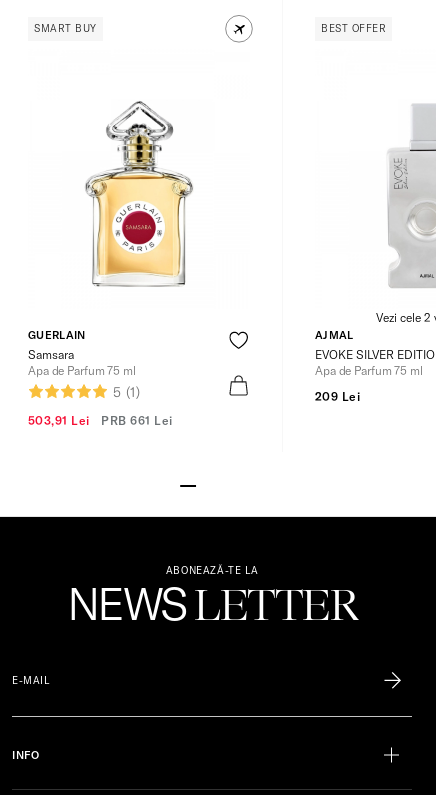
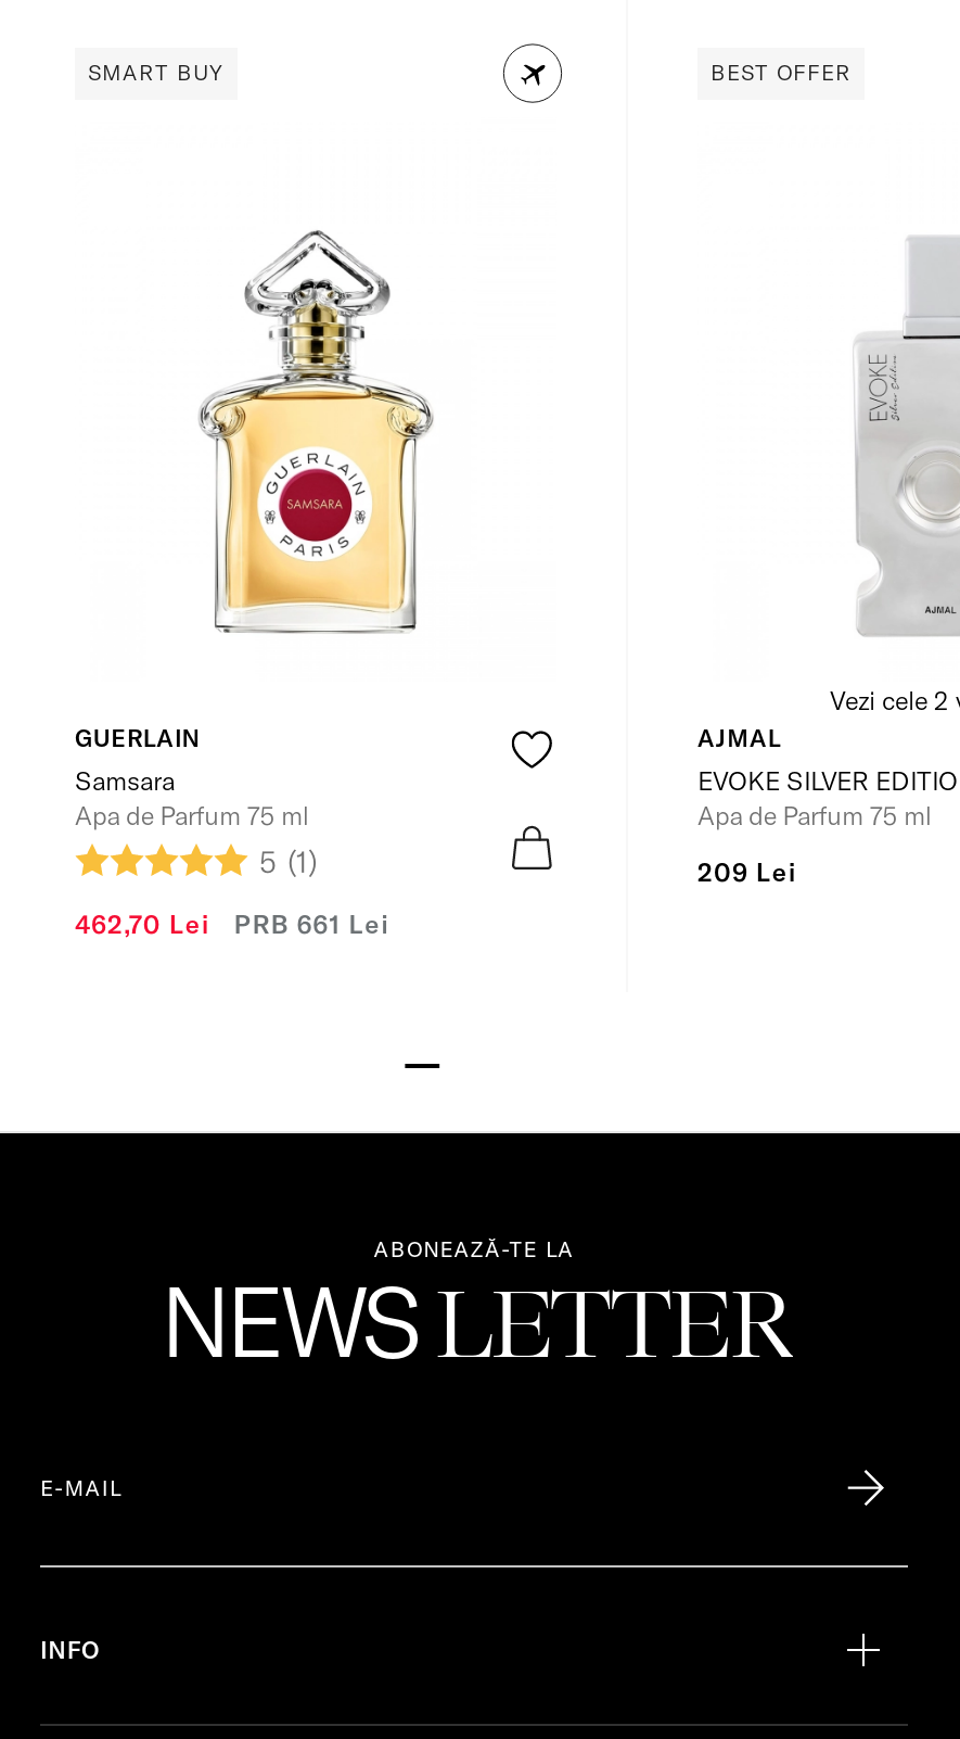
- 503,91 Lei PRB 661 Lei
+ 462,70 Lei PRB 661 Lei
